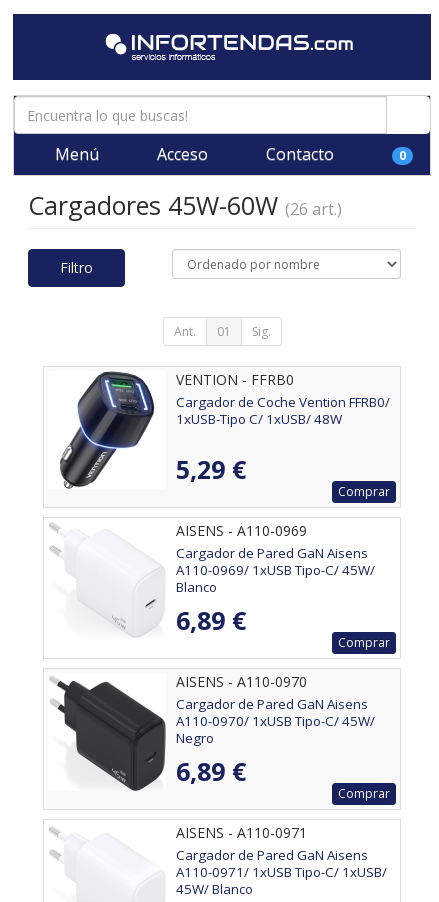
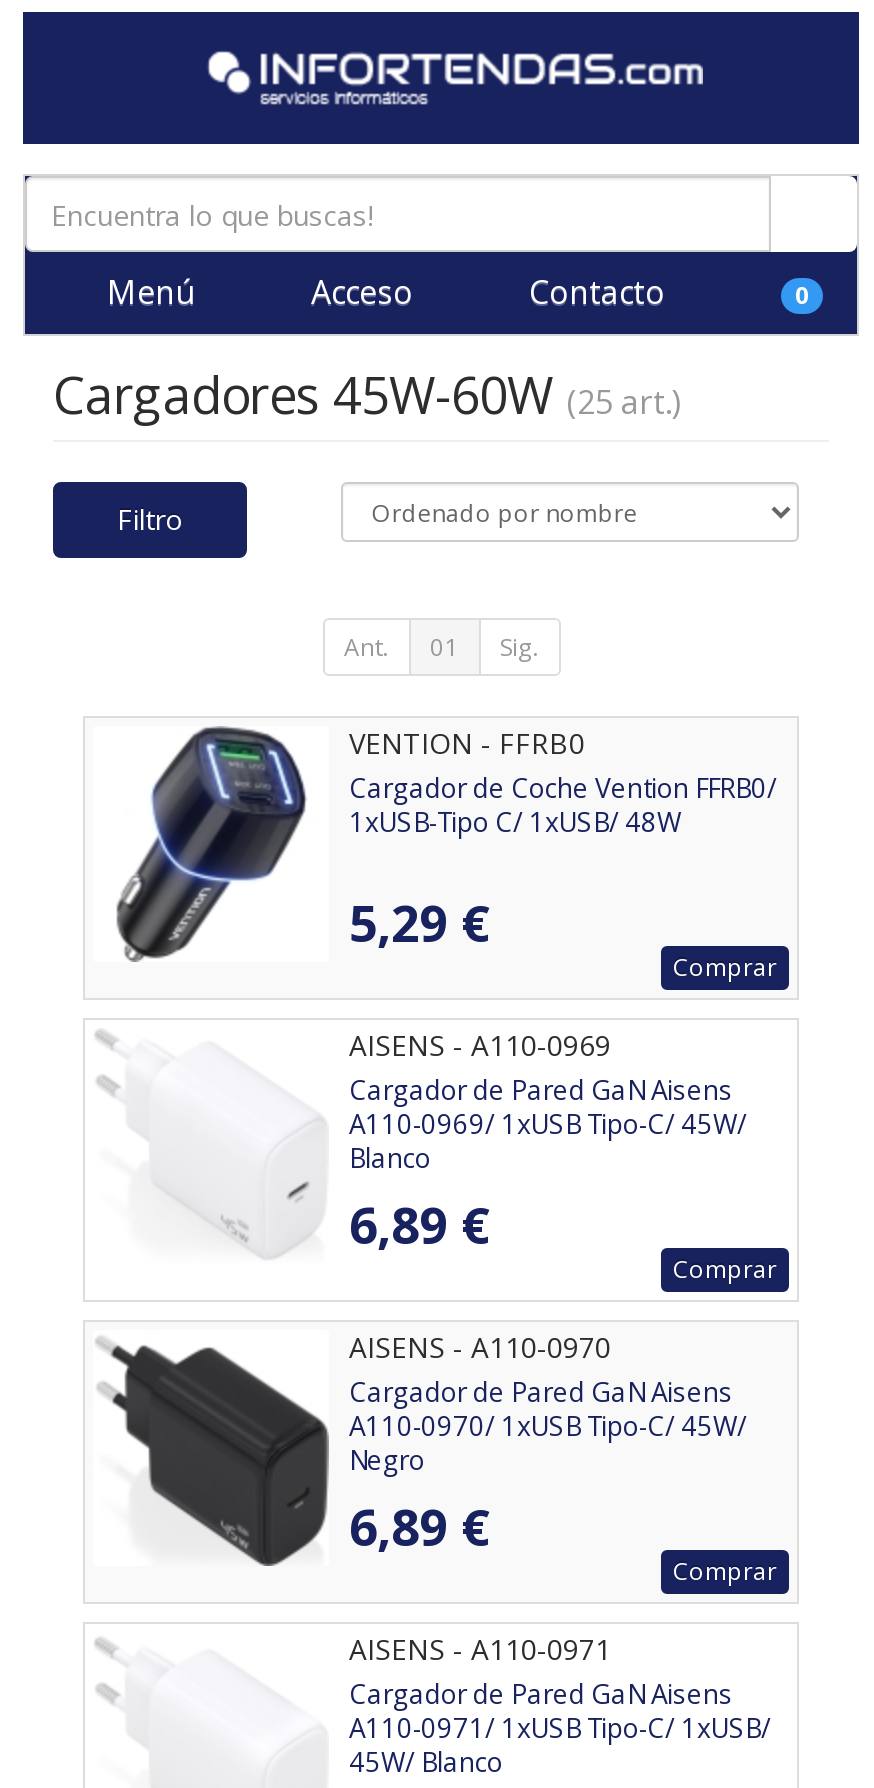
- Cargadores 45W-60W (26 art.)
+ Cargadores 45W-60W (25 art.)
